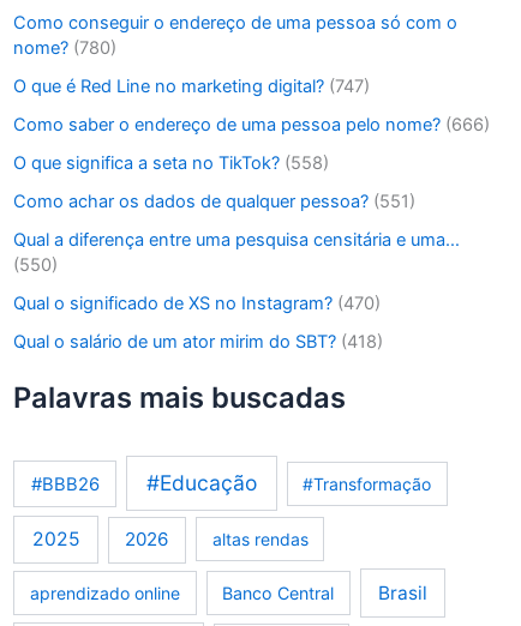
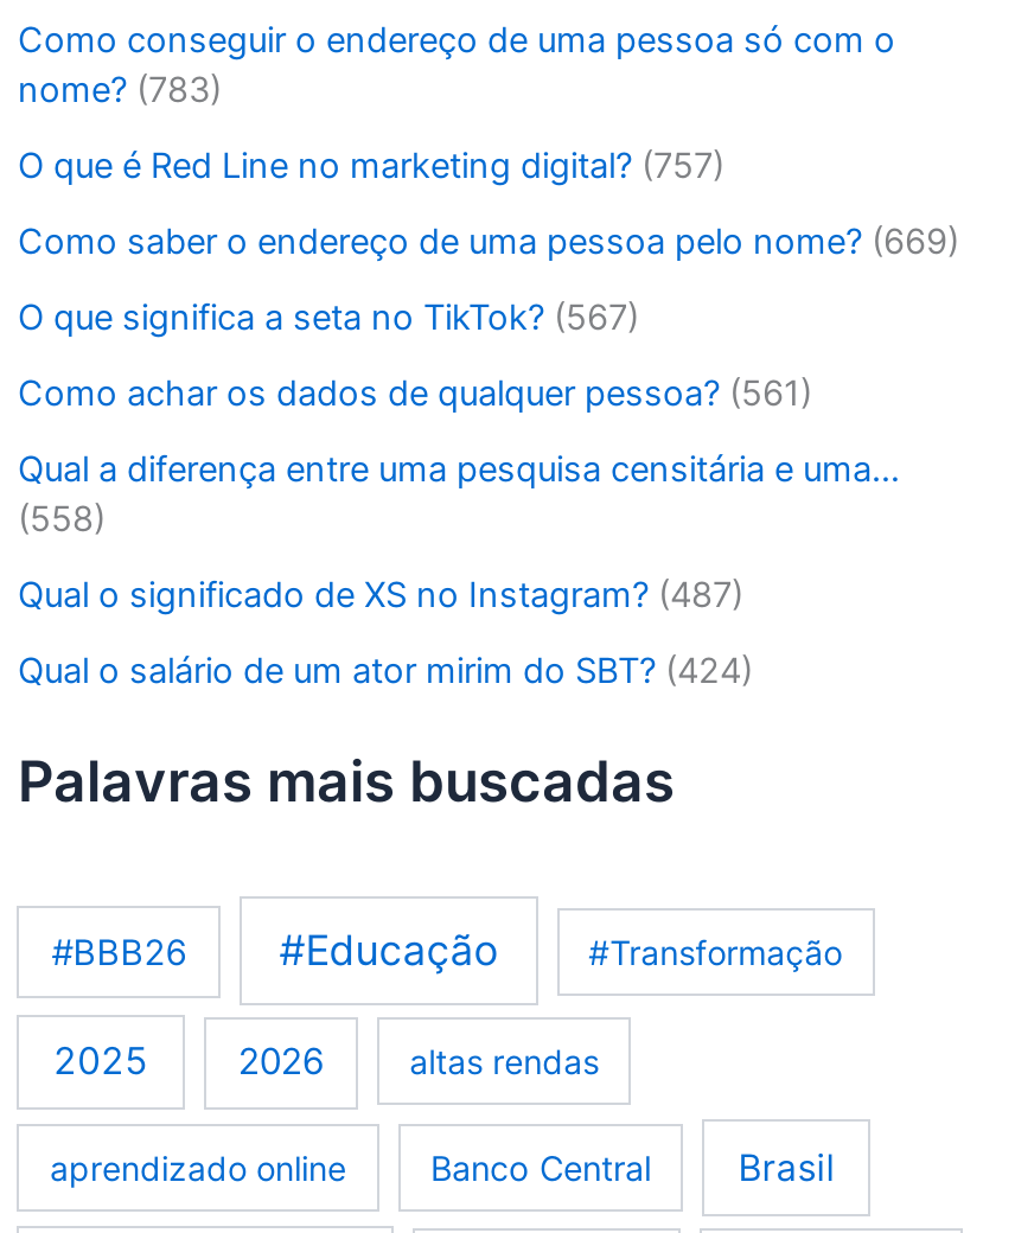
- nome? (780)
+ nome? (783)

- O que é Red Line no marketing digital? (747)
+ O que é Red Line no marketing digital? (757)

- Como saber o endereço de uma pessoa pelo nome? (666)
+ Como saber o endereço de uma pessoa pelo nome? (669)

- O que significa a seta no TikTok? (558)
+ O que significa a seta no TikTok? (567)

- Como achar os dados de qualquer pessoa? (551)
+ Como achar os dados de qualquer pessoa? (561)

- (550)
+ (558)

- Qual o significado de XS no Instagram? (470)
+ Qual o significado de XS no Instagram? (487)

- Qual o salário de um ator mirim do SBT? (418)
+ Qual o salário de um ator mirim do SBT? (424)
